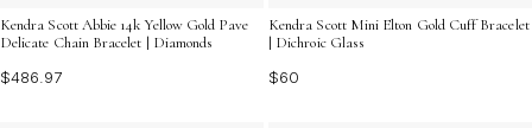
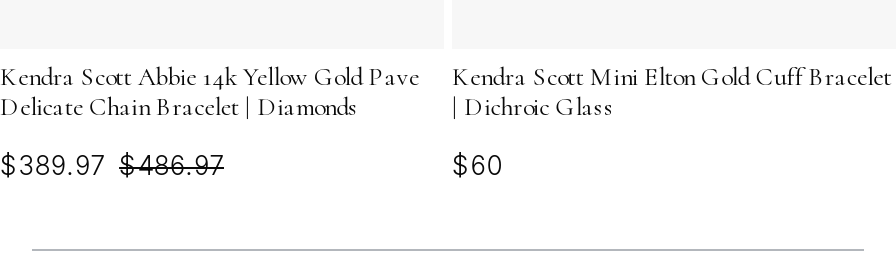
- $486.97
+ $389.97 $486.97
